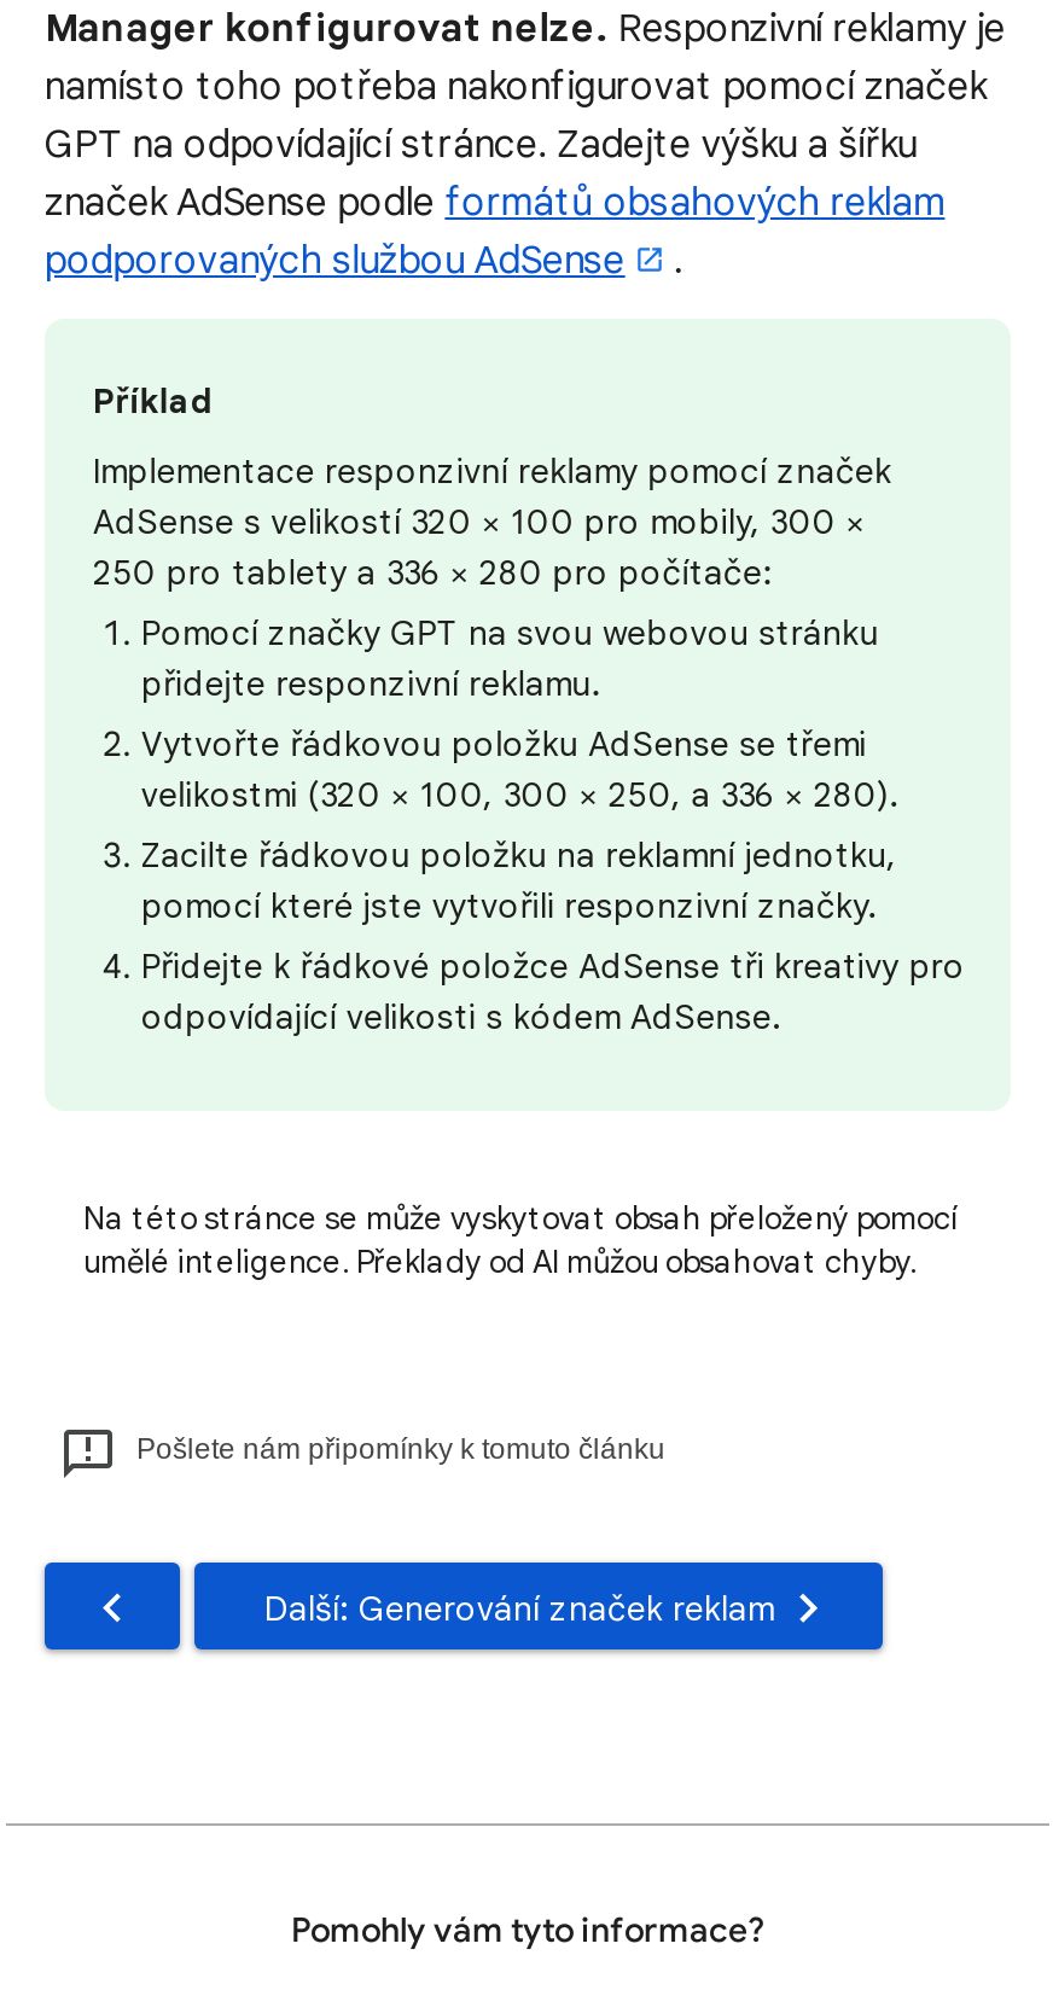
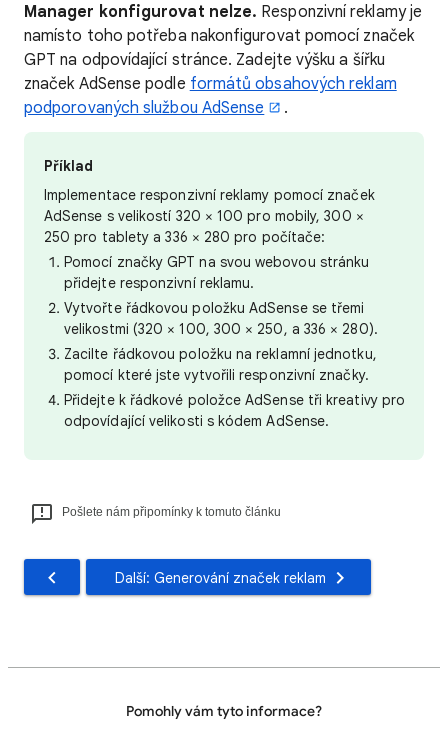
- Na této stránce se může vyskytovat obsah přeložený pomocí
- umělé inteligence. Překlady od AI můžou obsahovat chyby.
